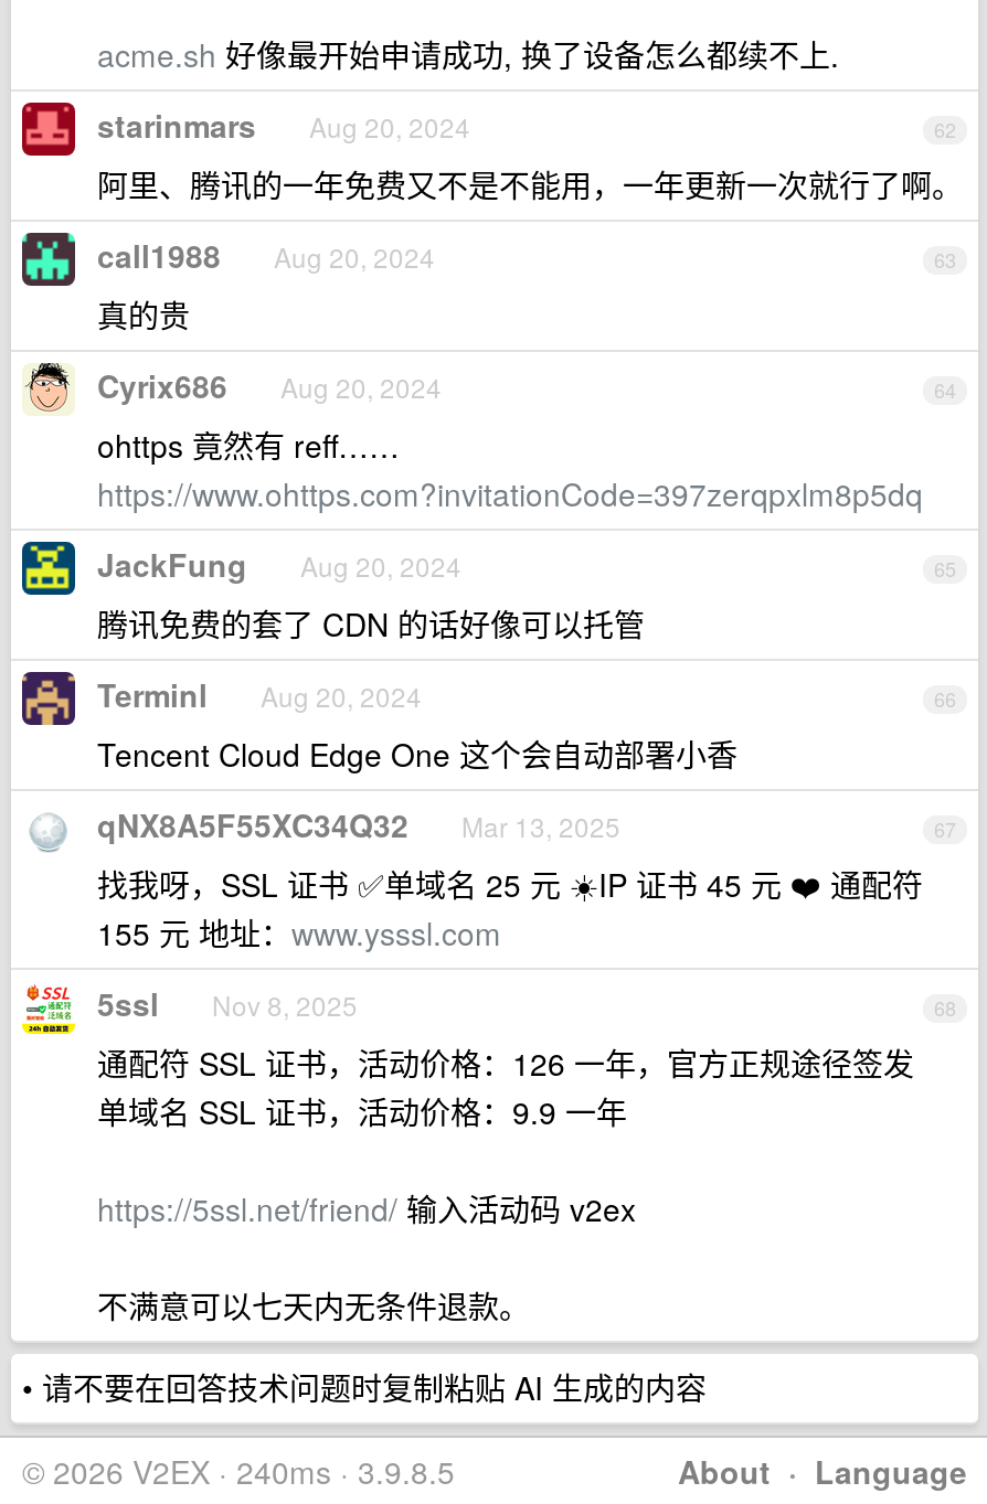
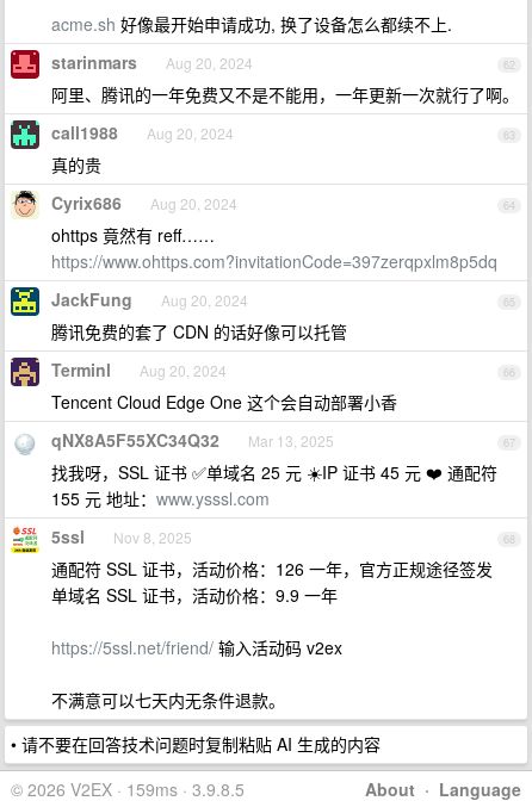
- © 2026 V2EX · 240ms · 3.9.8.5
+ © 2026 V2EX · 159ms · 3.9.8.5
